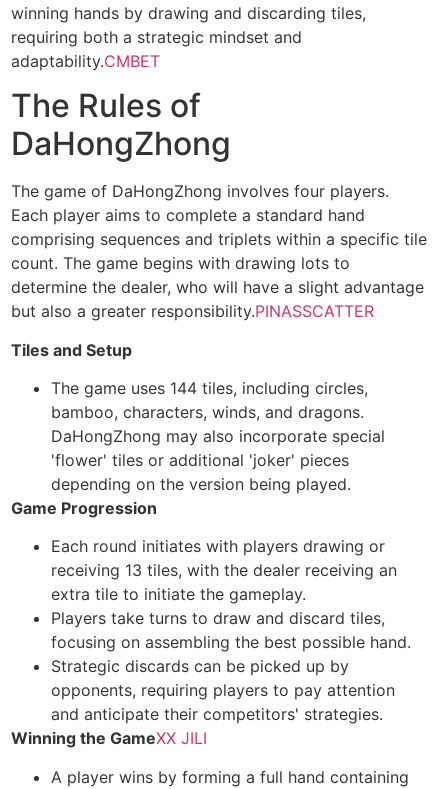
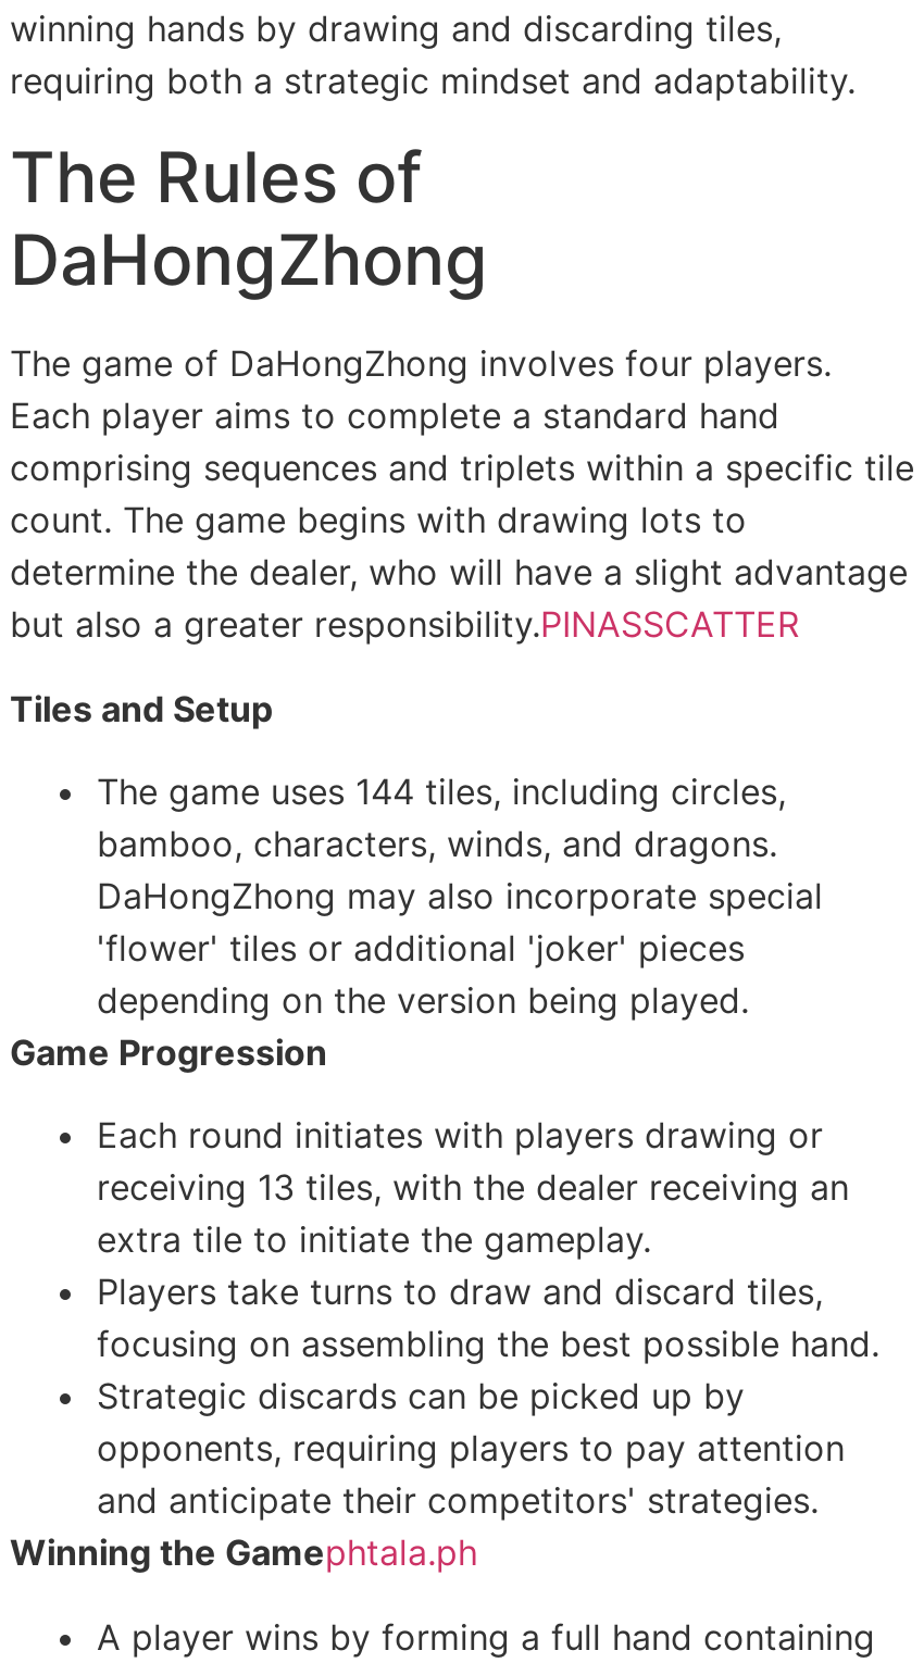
- requiring both a strategic mindset and
- adaptability.CMBET
+ requiring both a strategic mindset and adaptability.

- Winning the GameXX JILI
+ Winning the Gamephtala.ph
